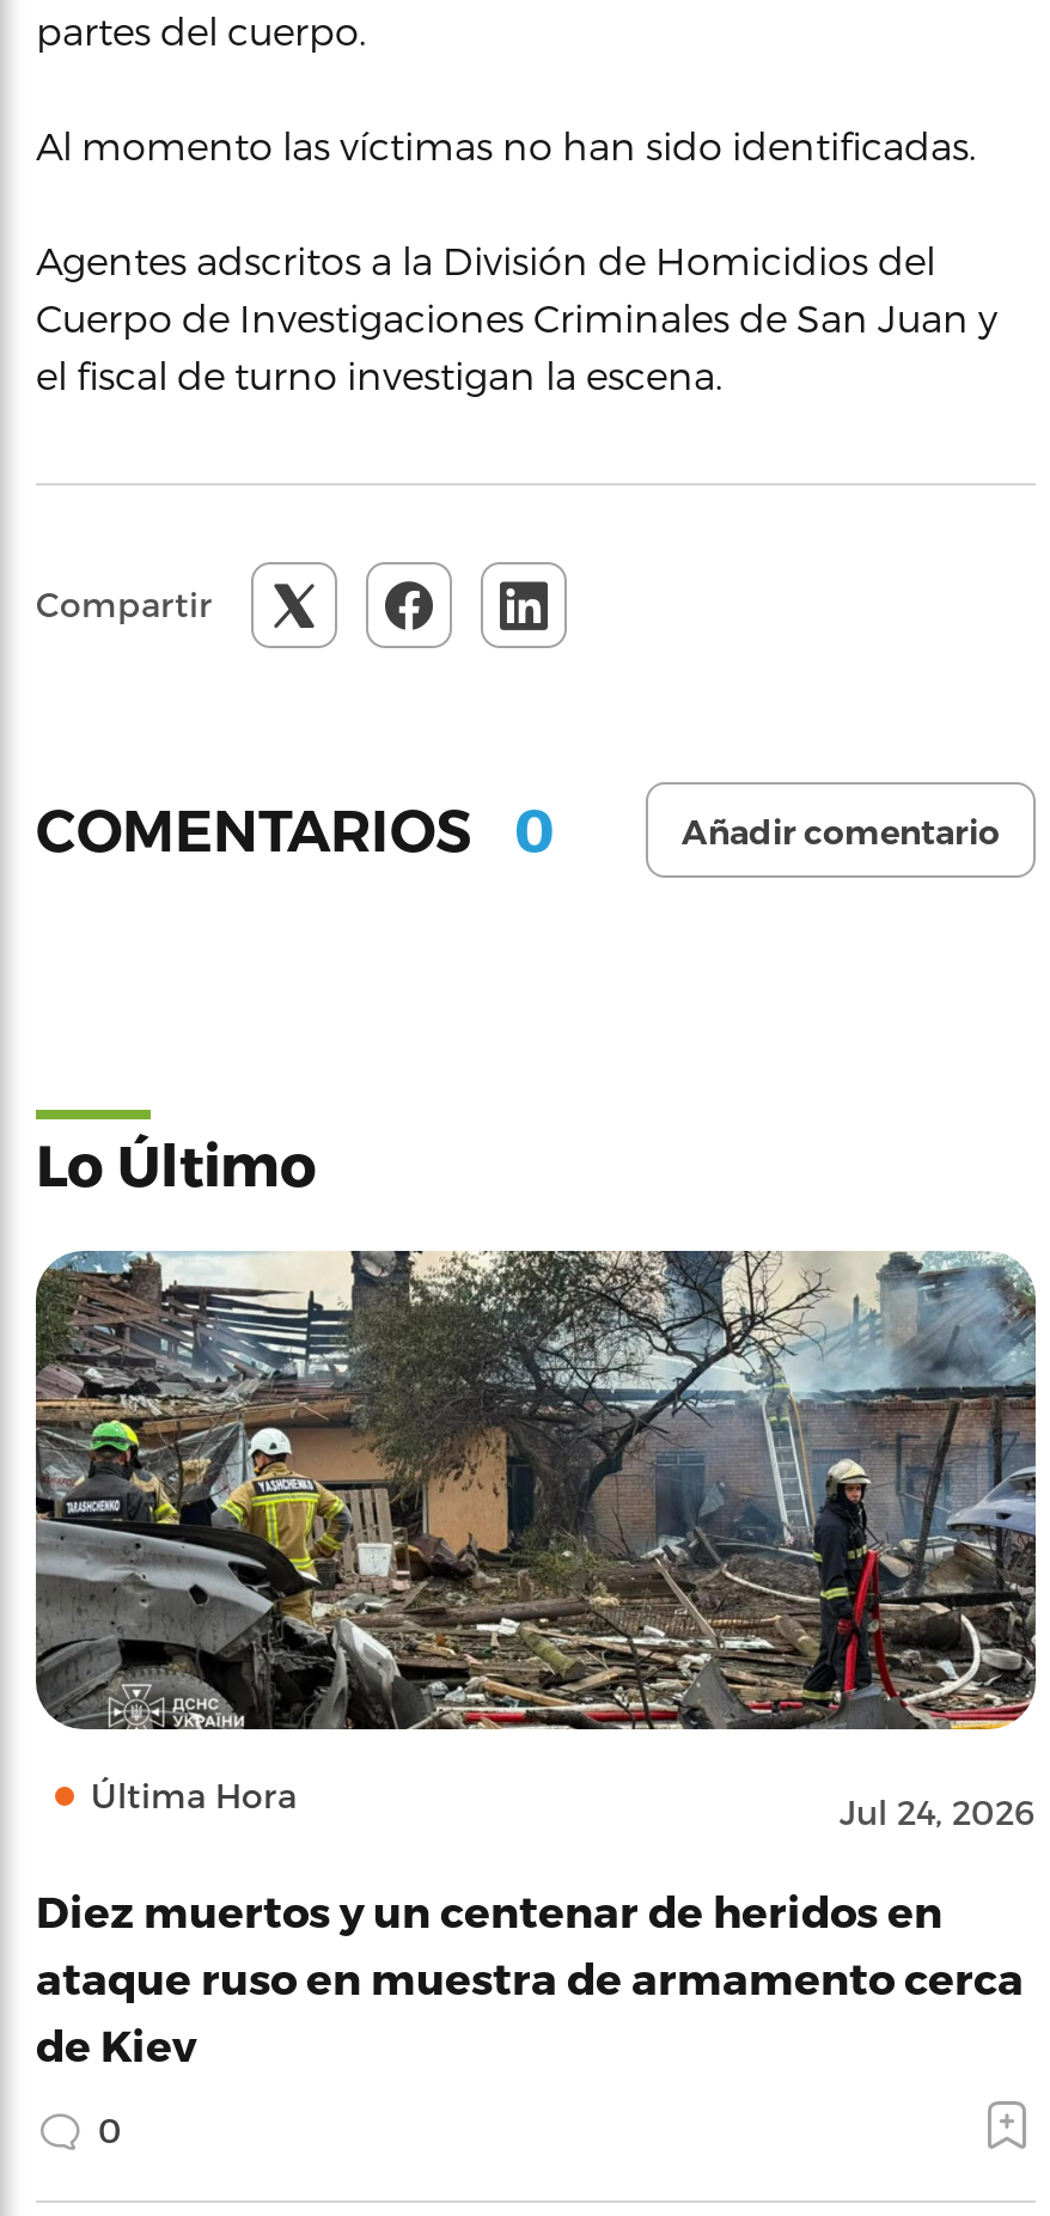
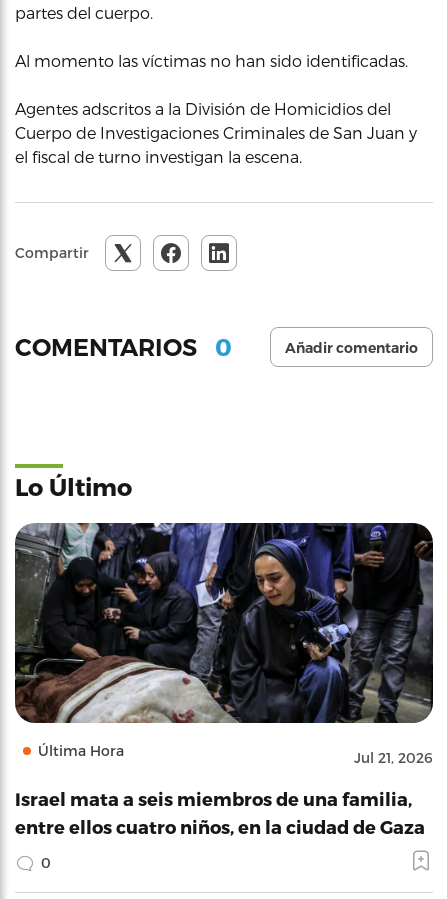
- [image]
- Jul 24, 2026
+ [image]
+ Jul 21, 2026

- Diez muertos y un centenar de heridos en
- ataque ruso en muestra de armamento cerca
- de Kiev
+ Israel mata a seis miembros de una familia,
+ entre ellos cuatro niños, en la ciudad de Gaza
